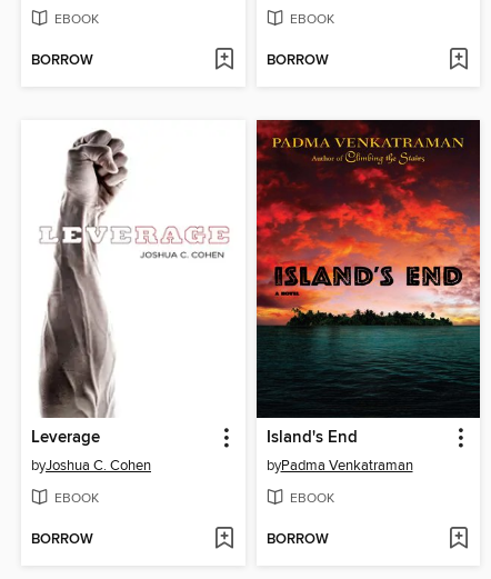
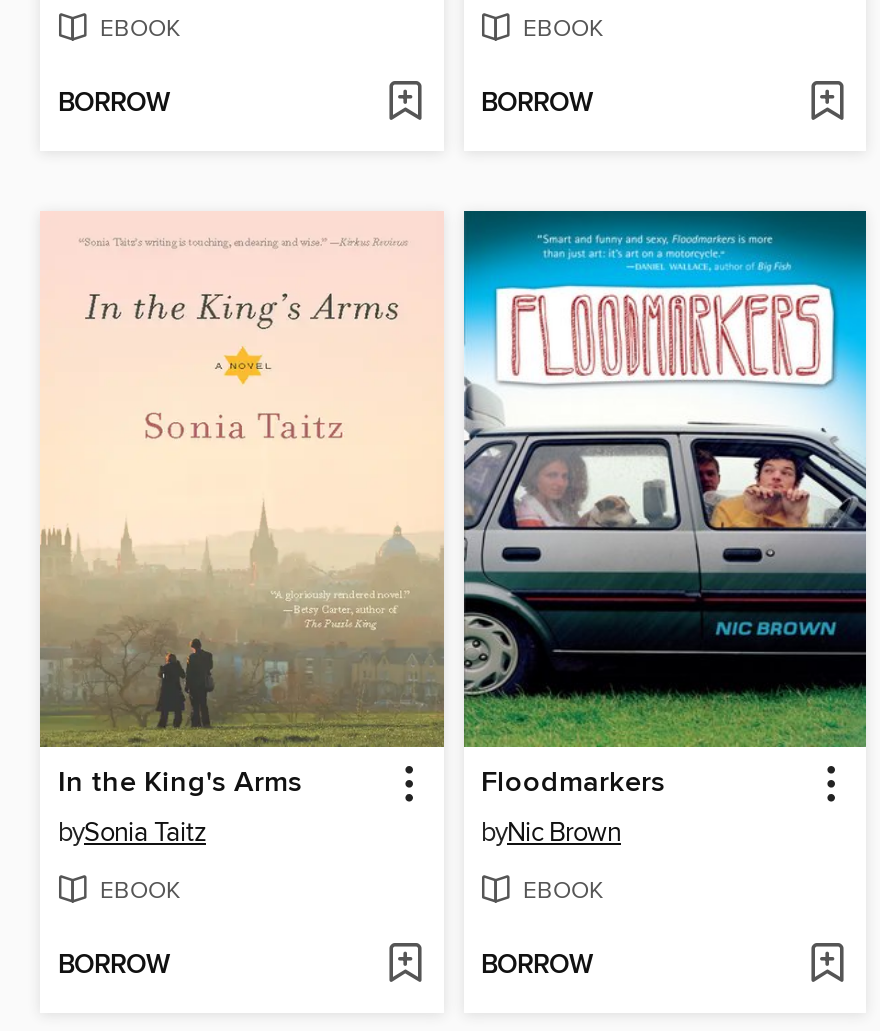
- [image]
- Leverage
- byJoshua C. Cohen
+ [image]
+ In the King's Arms
+ bySonia Taitz

- [image]
- Island's End
- byPadma Venkatraman
+ [image]
+ Floodmarkers
+ byNic Brown
